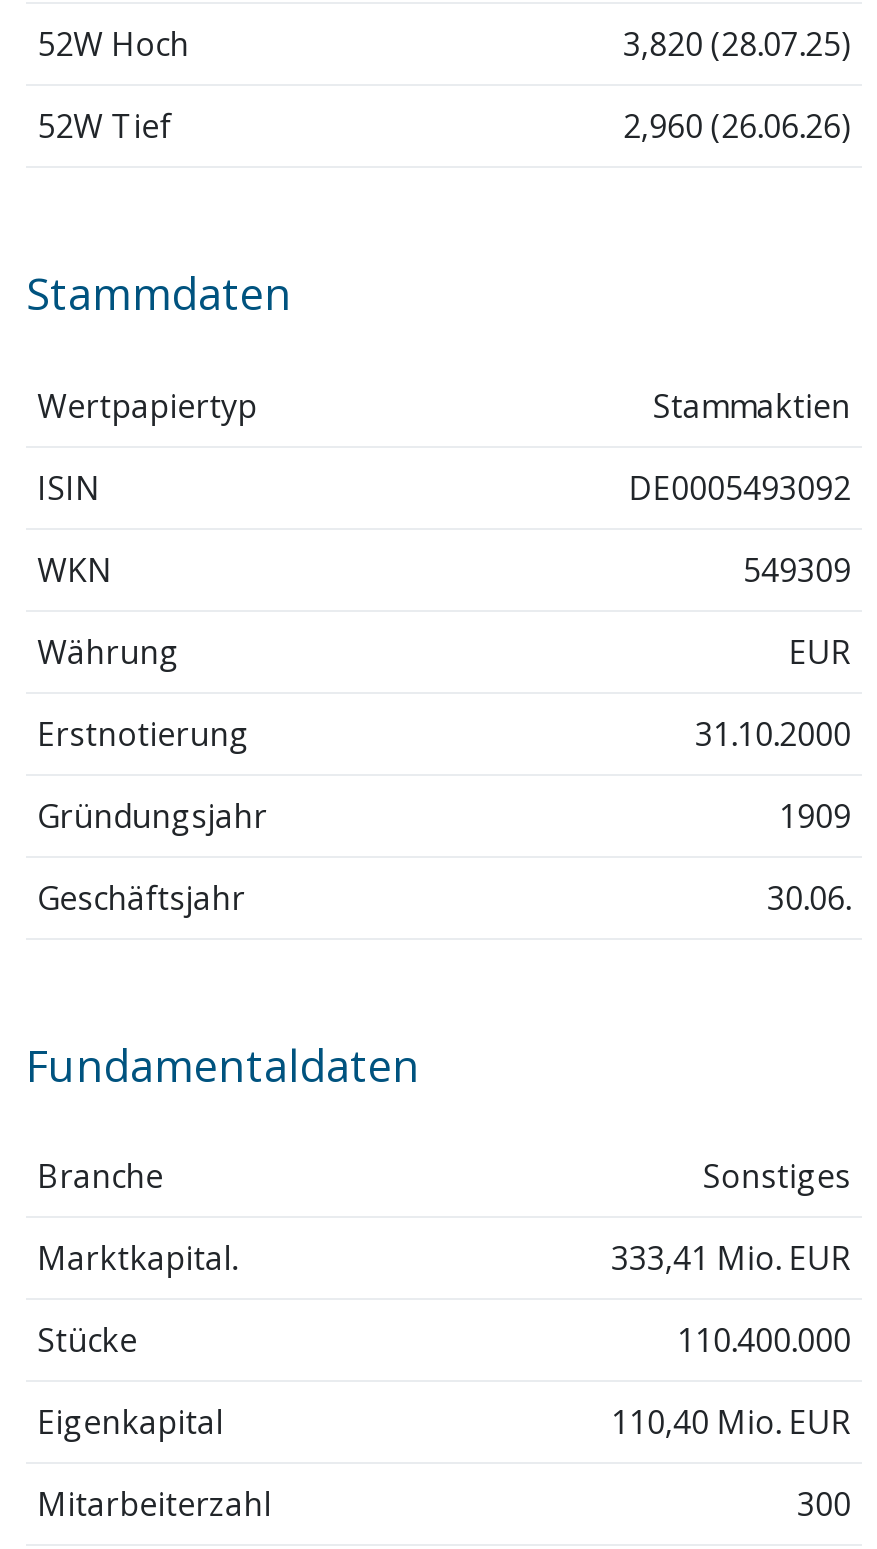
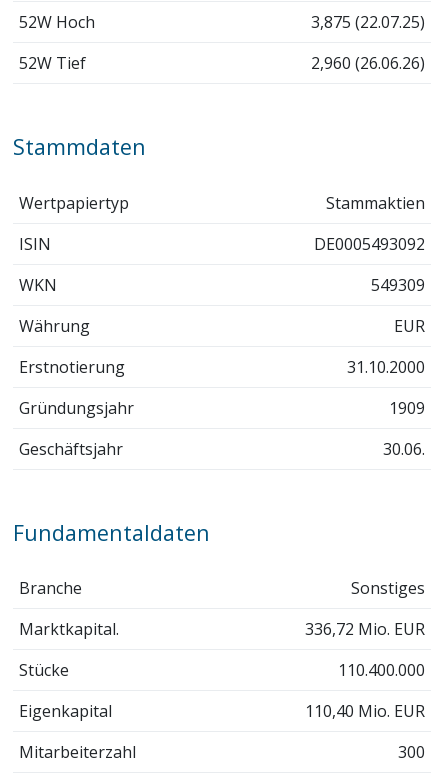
- 3,820 (28.07.25)
+ 3,875 (22.07.25)

- 333,41 Mio. EUR
+ 336,72 Mio. EUR
